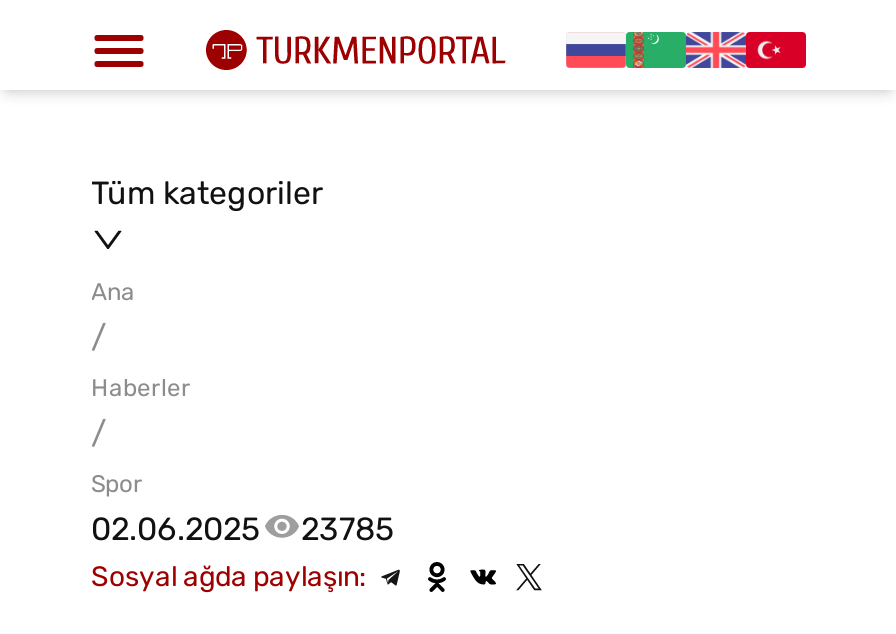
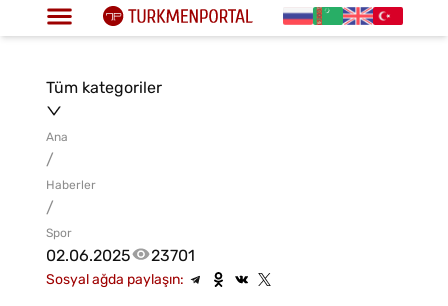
- 02.06.2025 23785
+ 02.06.2025 23701
